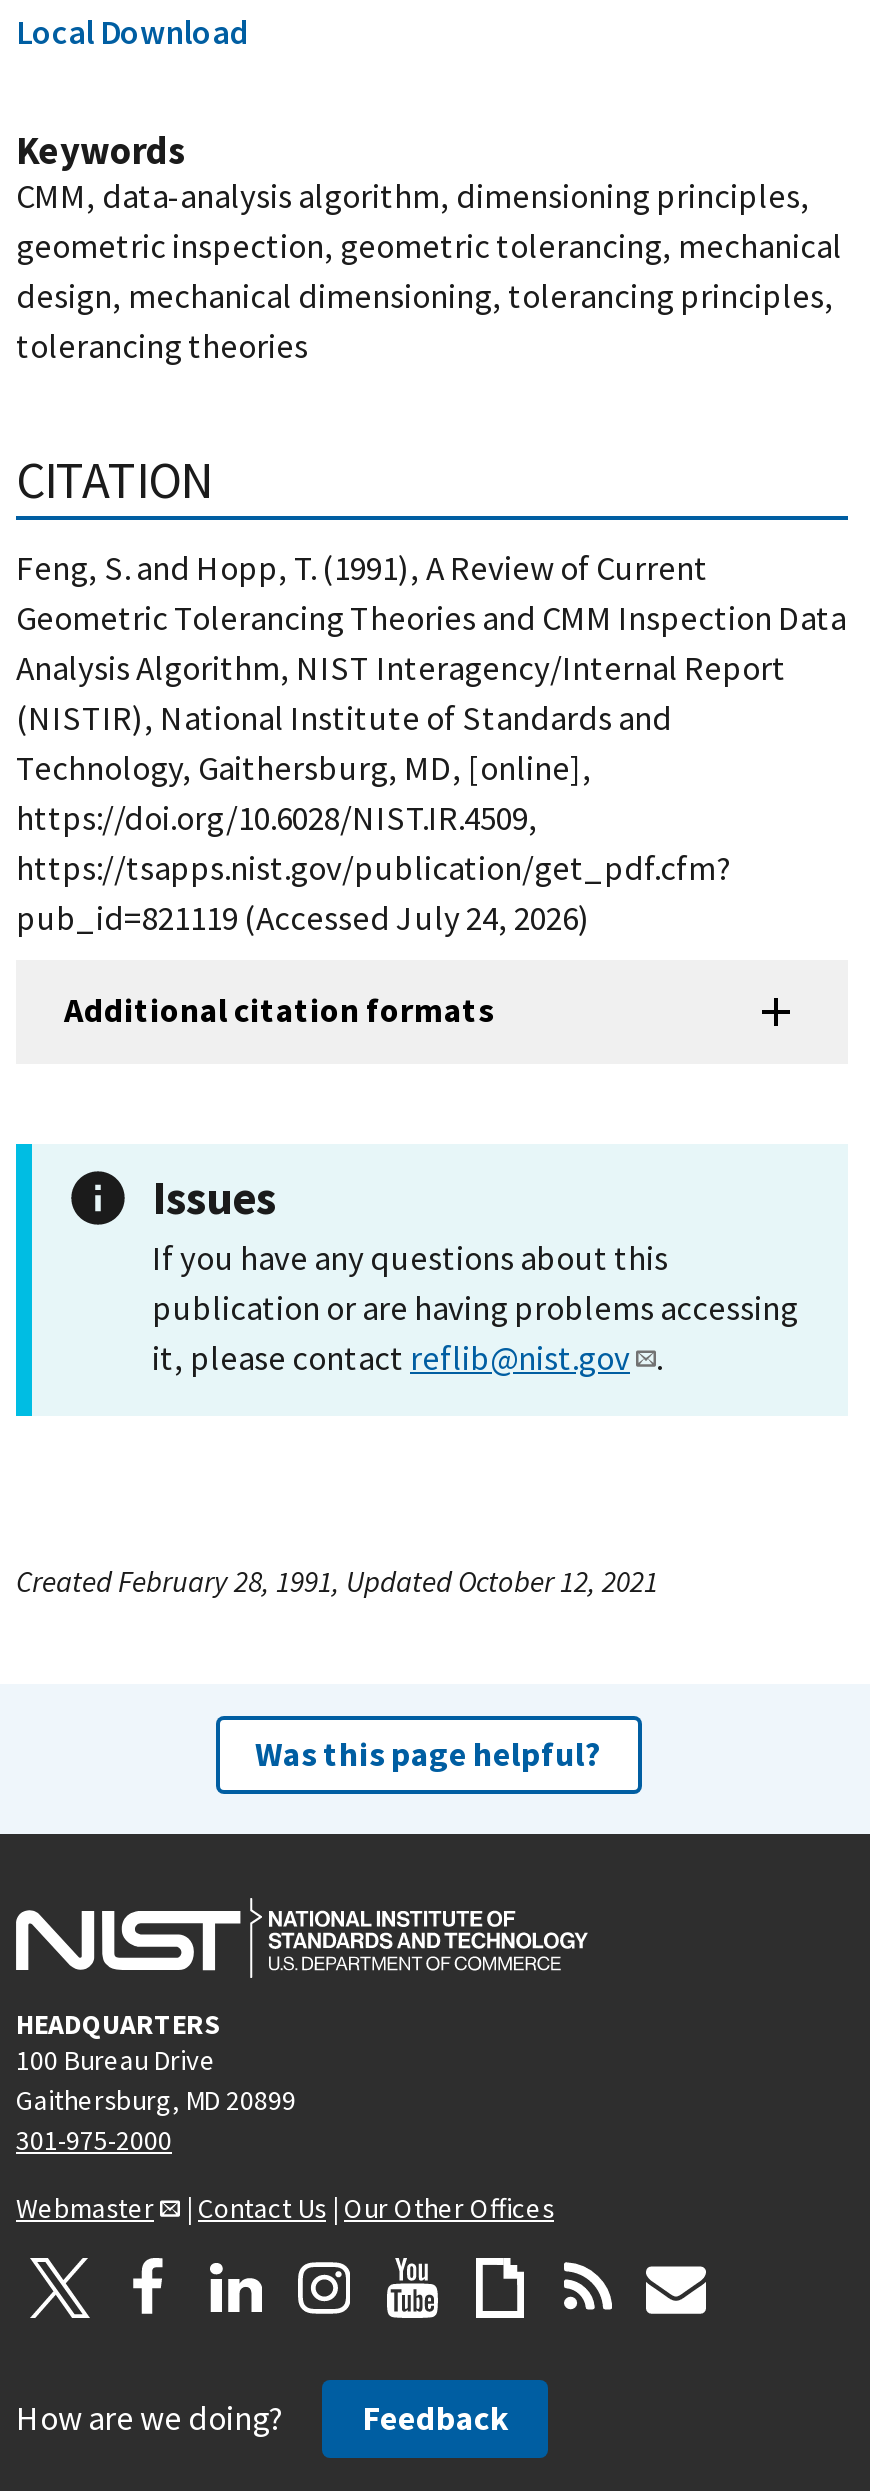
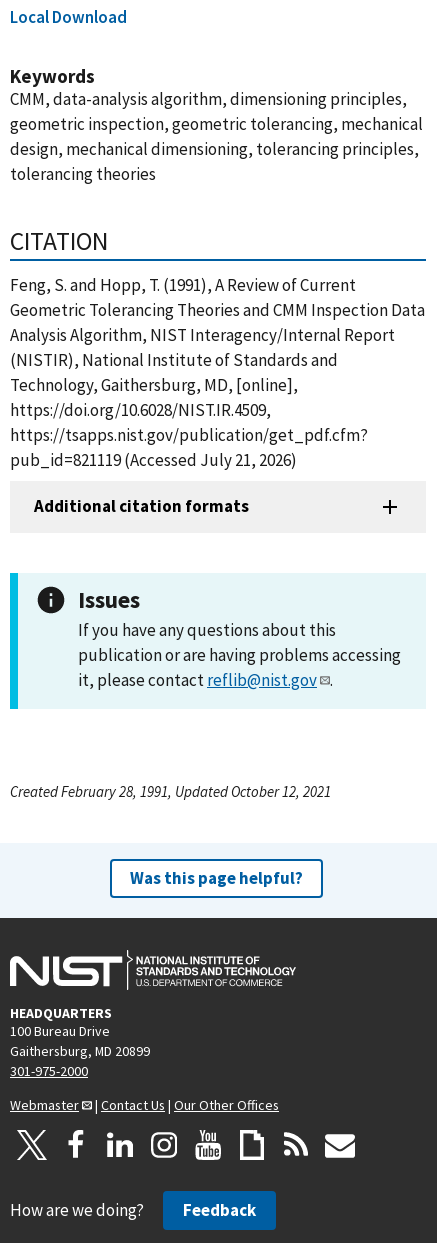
- pub_id=821119 (Accessed July 24, 2026)
+ pub_id=821119 (Accessed July 21, 2026)
